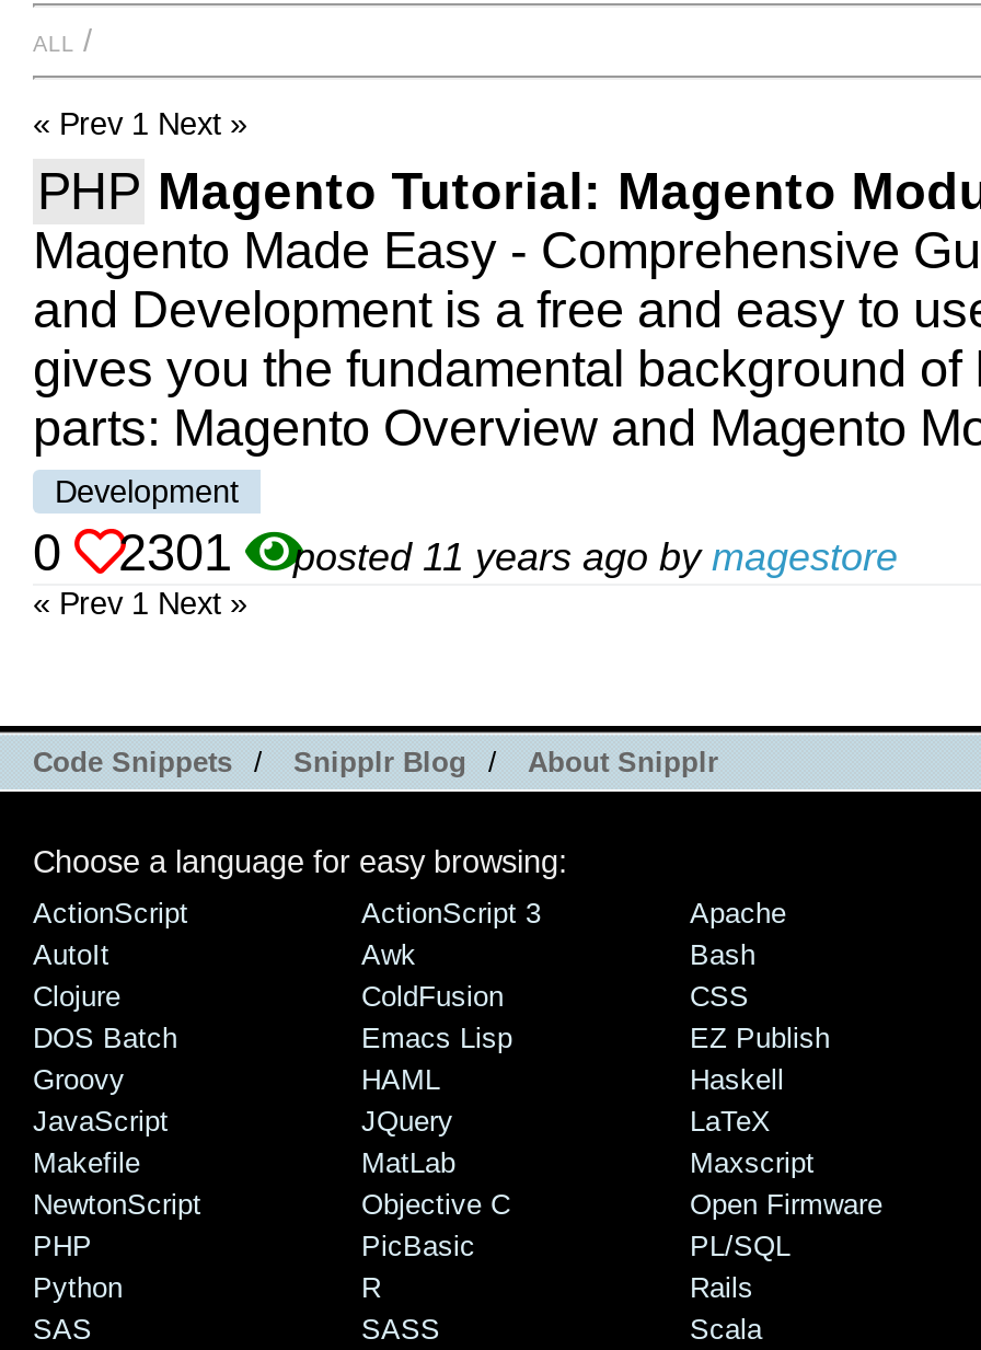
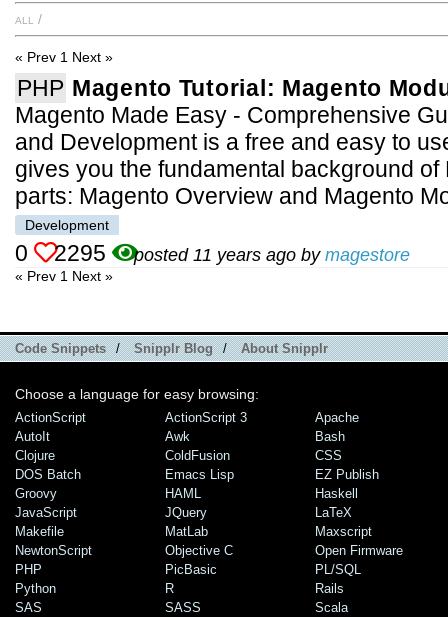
- 0 2301 posted 11 years ago by magestore
+ 0 2295 posted 11 years ago by magestore
